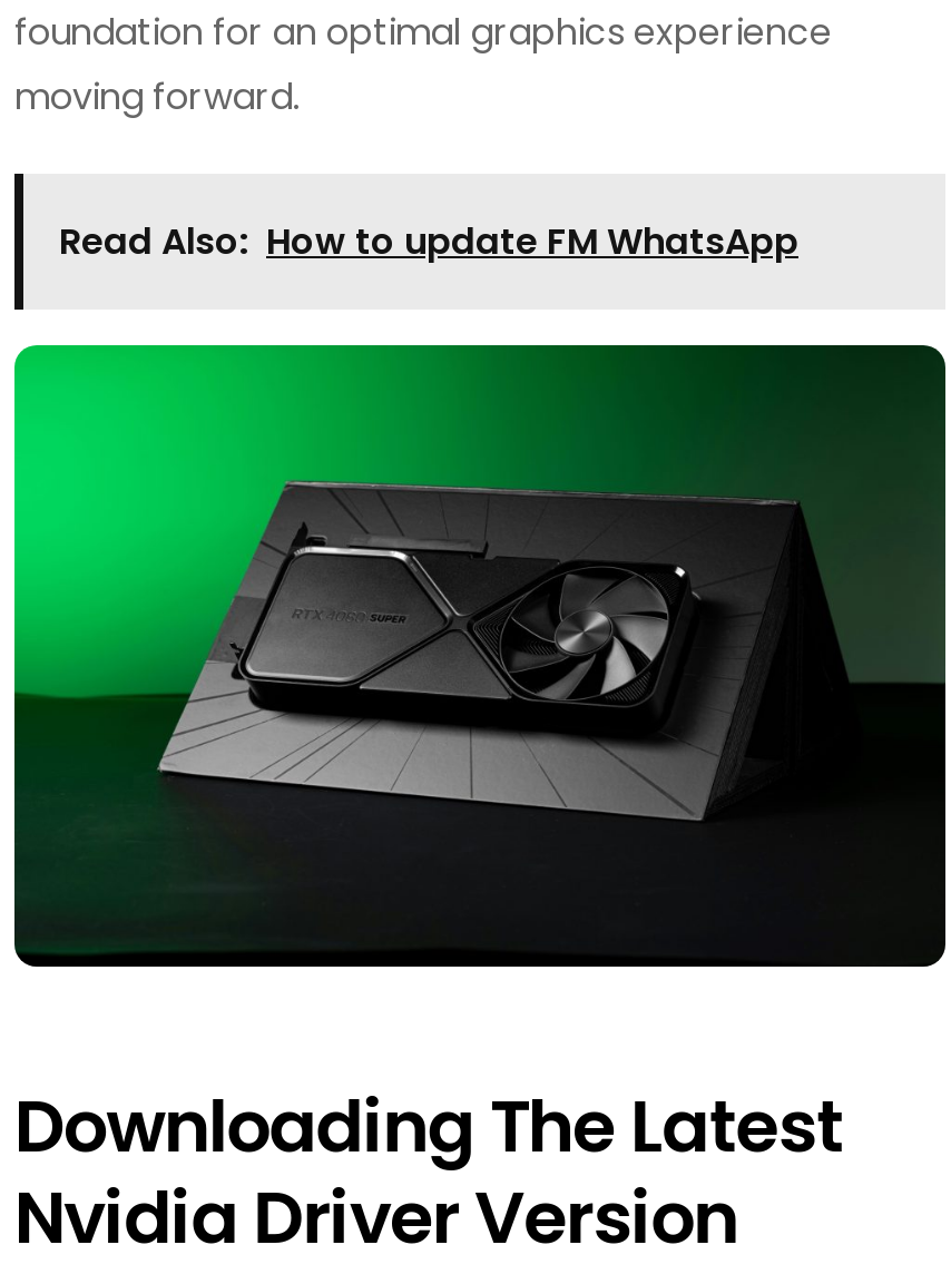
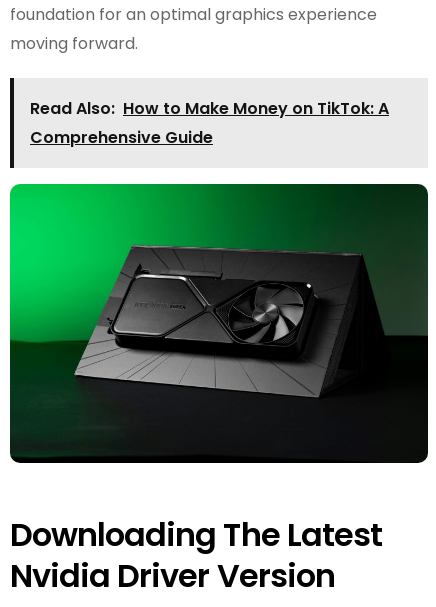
- Read Also: How to update FM WhatsApp
+ Read Also: How to Make Money on TikTok: A
+ Comprehensive Guide
